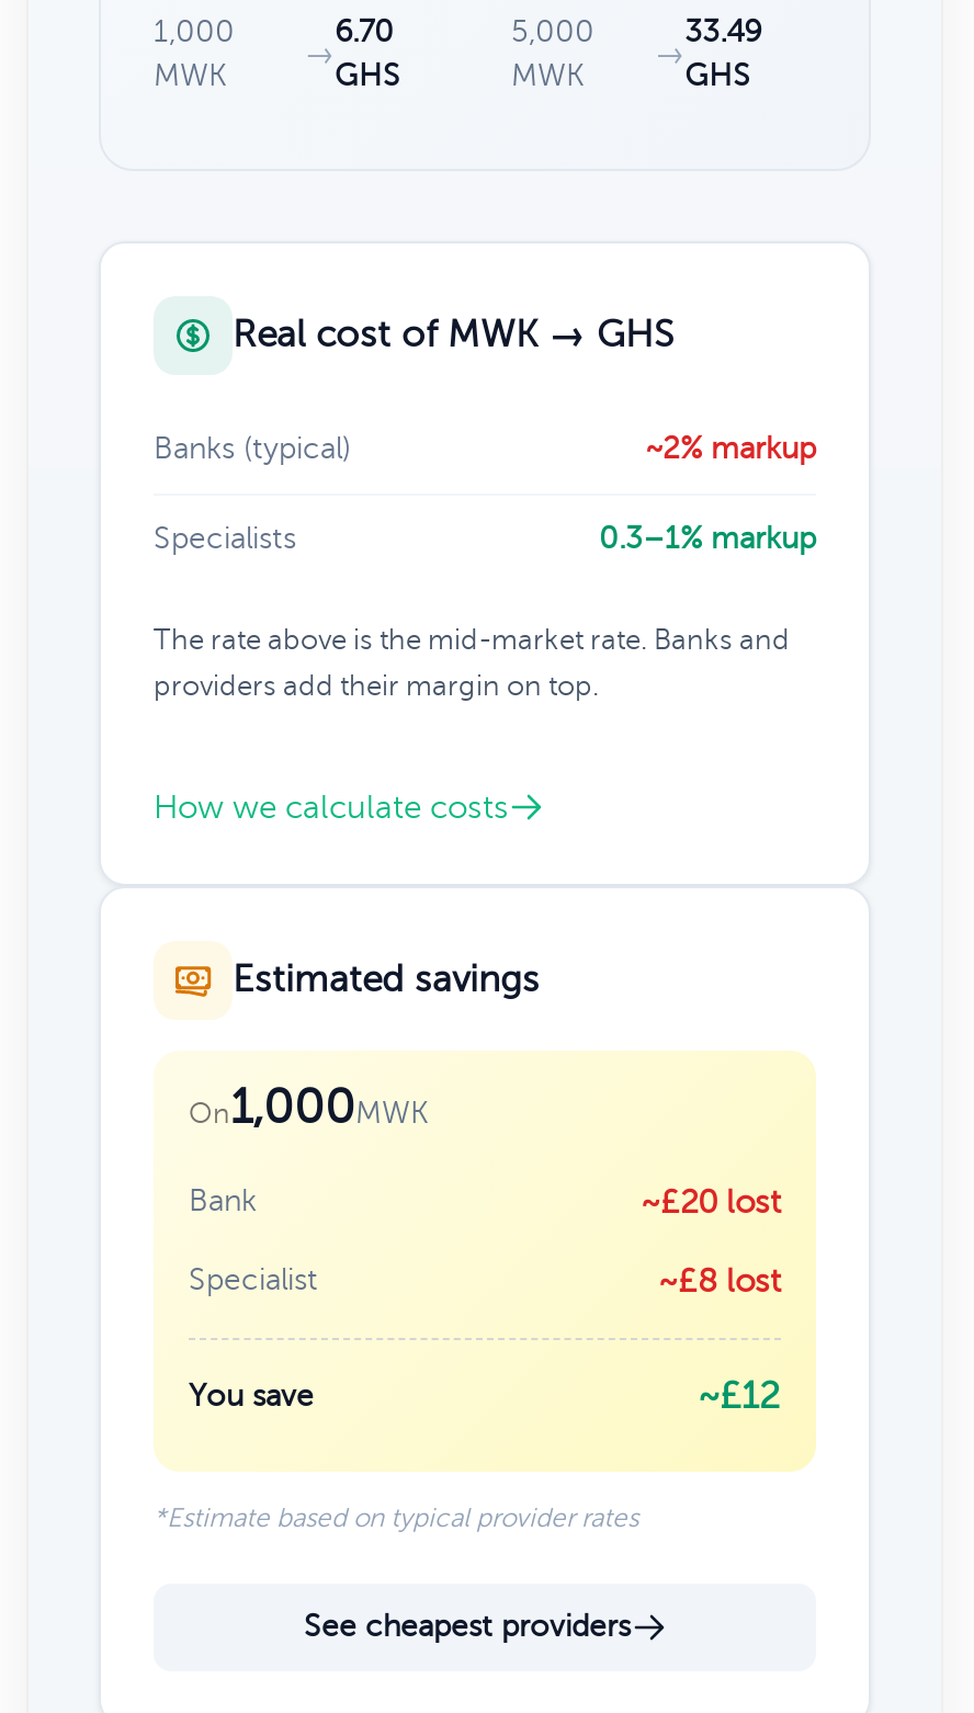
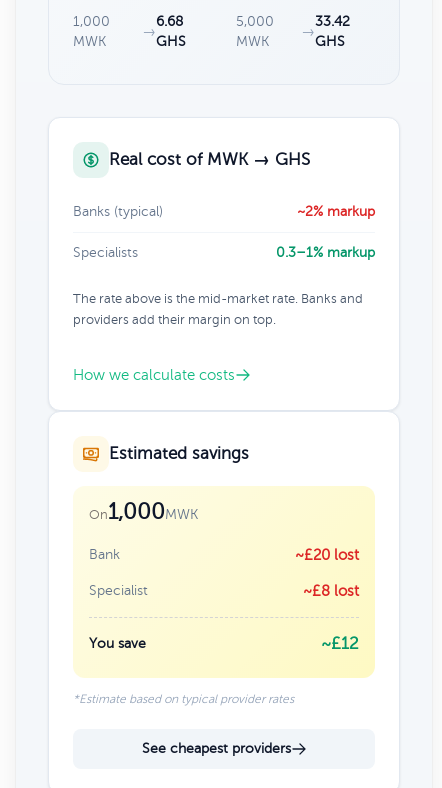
- 6.70
+ 6.68

- 33.49
+ 33.42
